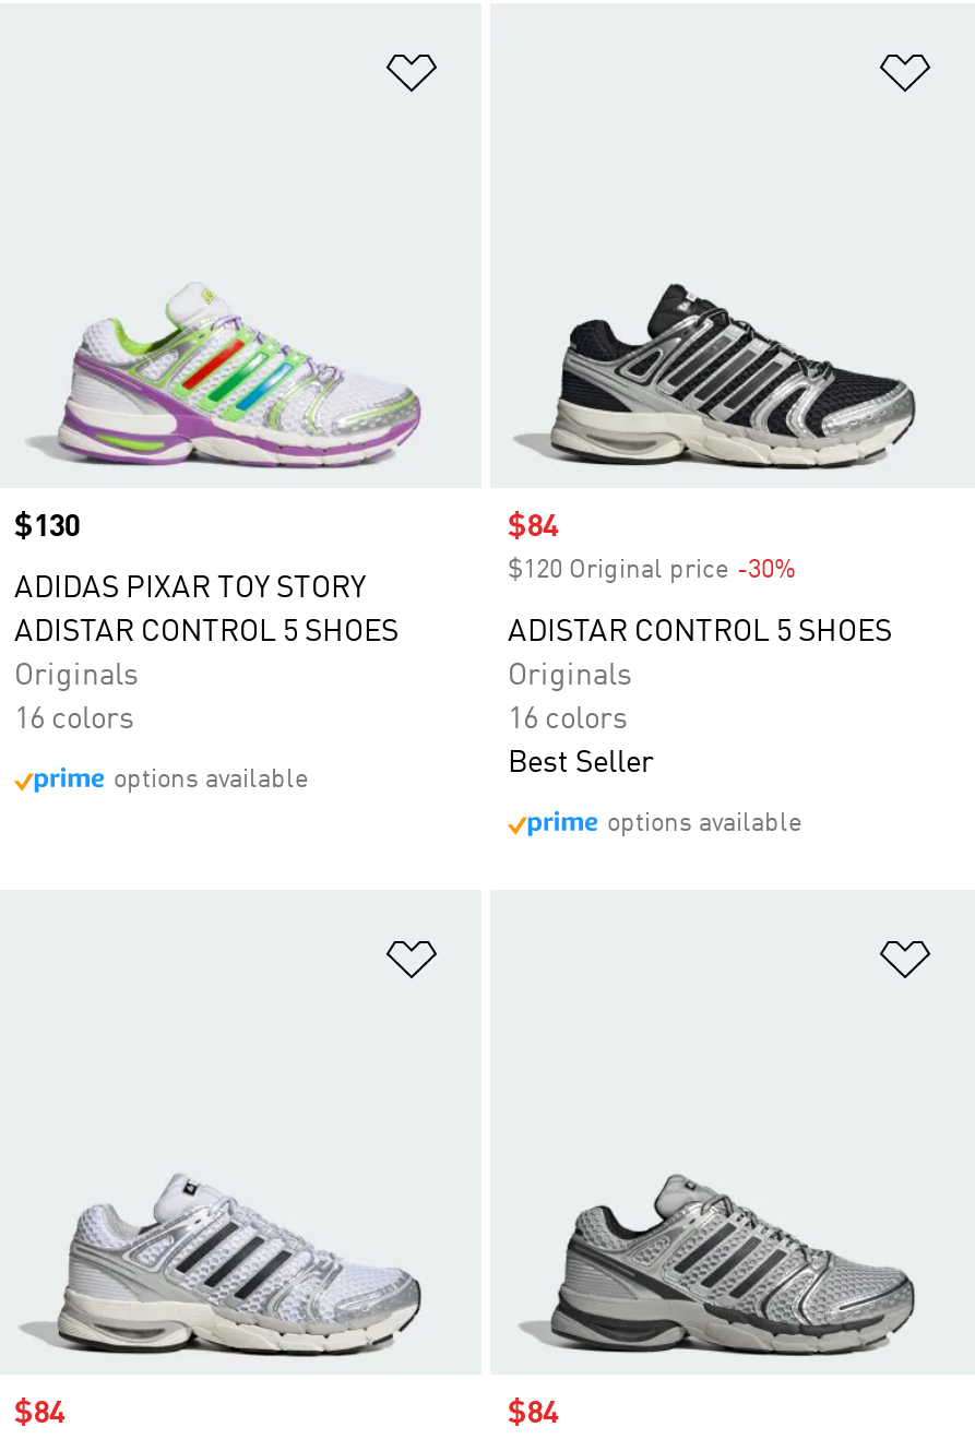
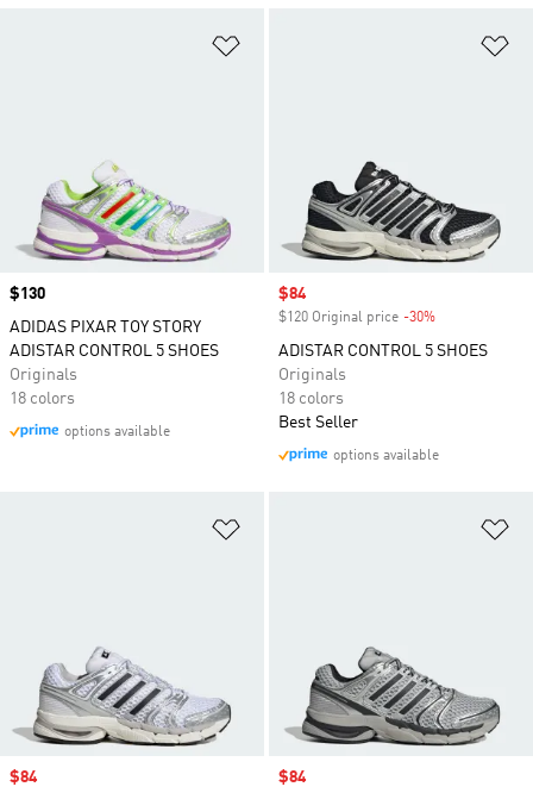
- 16 colors
+ 18 colors

- 16 colors
+ 18 colors
